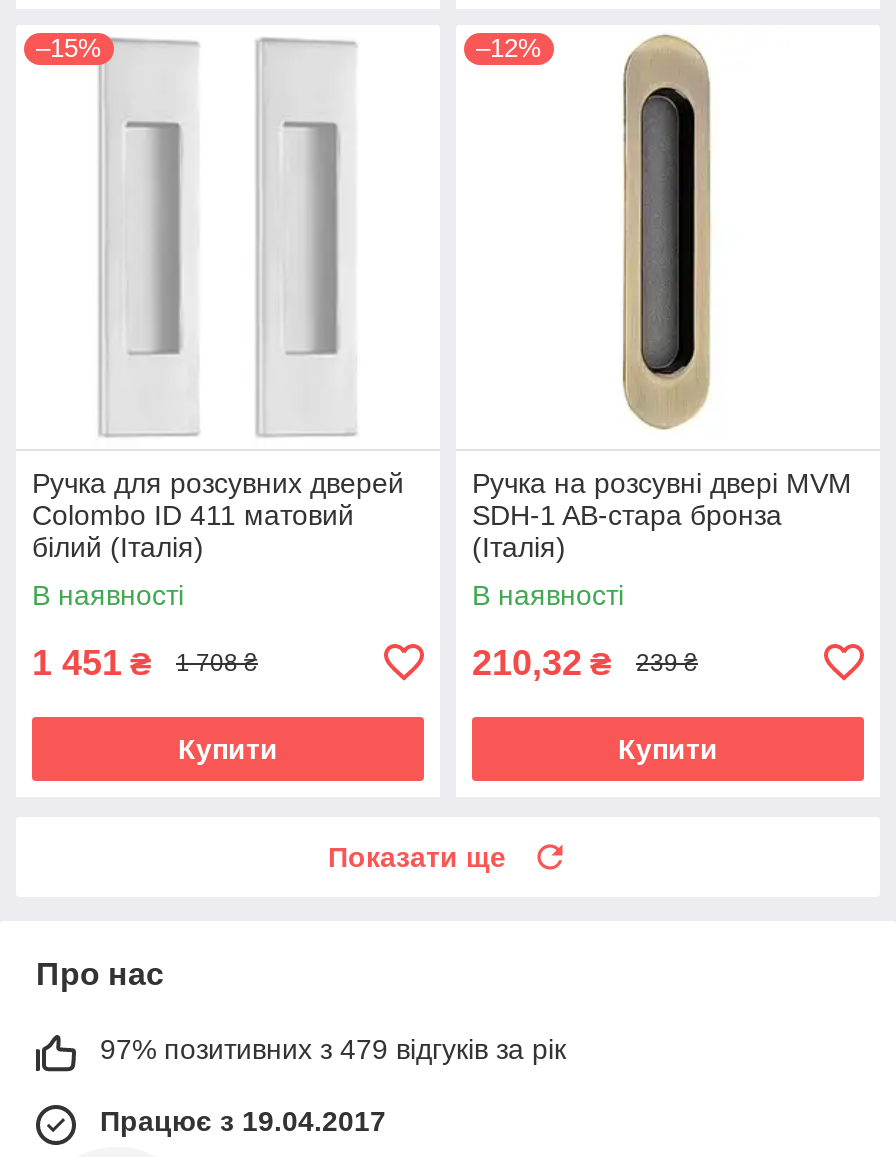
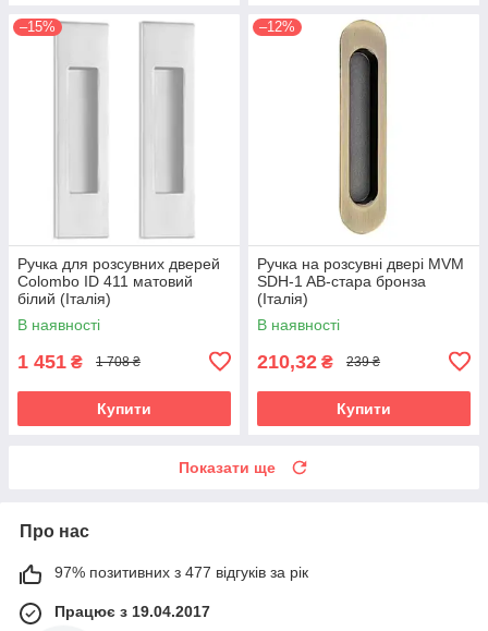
- 97% позитивних з 479 відгуків за рік
+ 97% позитивних з 477 відгуків за рік
